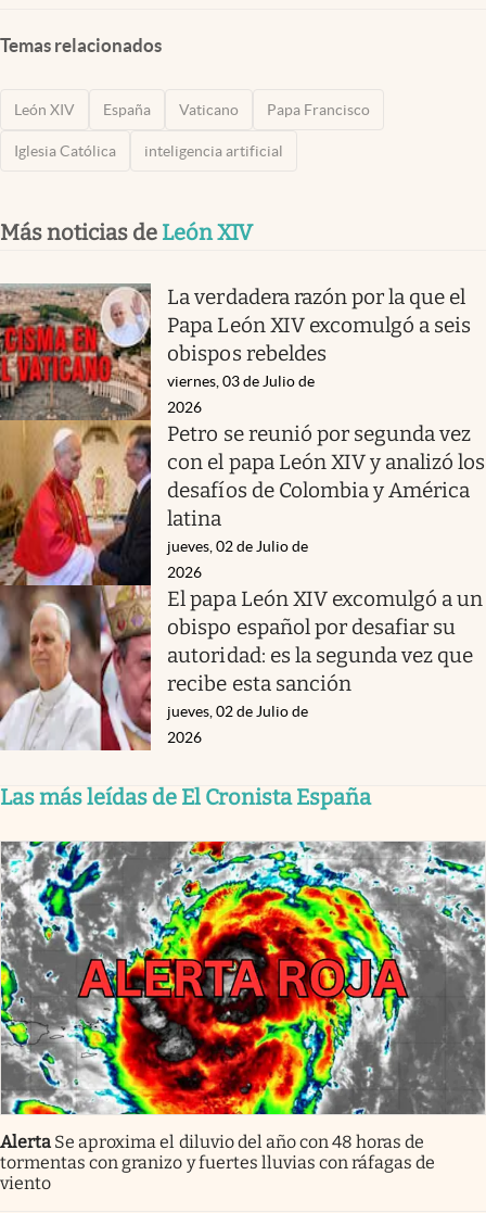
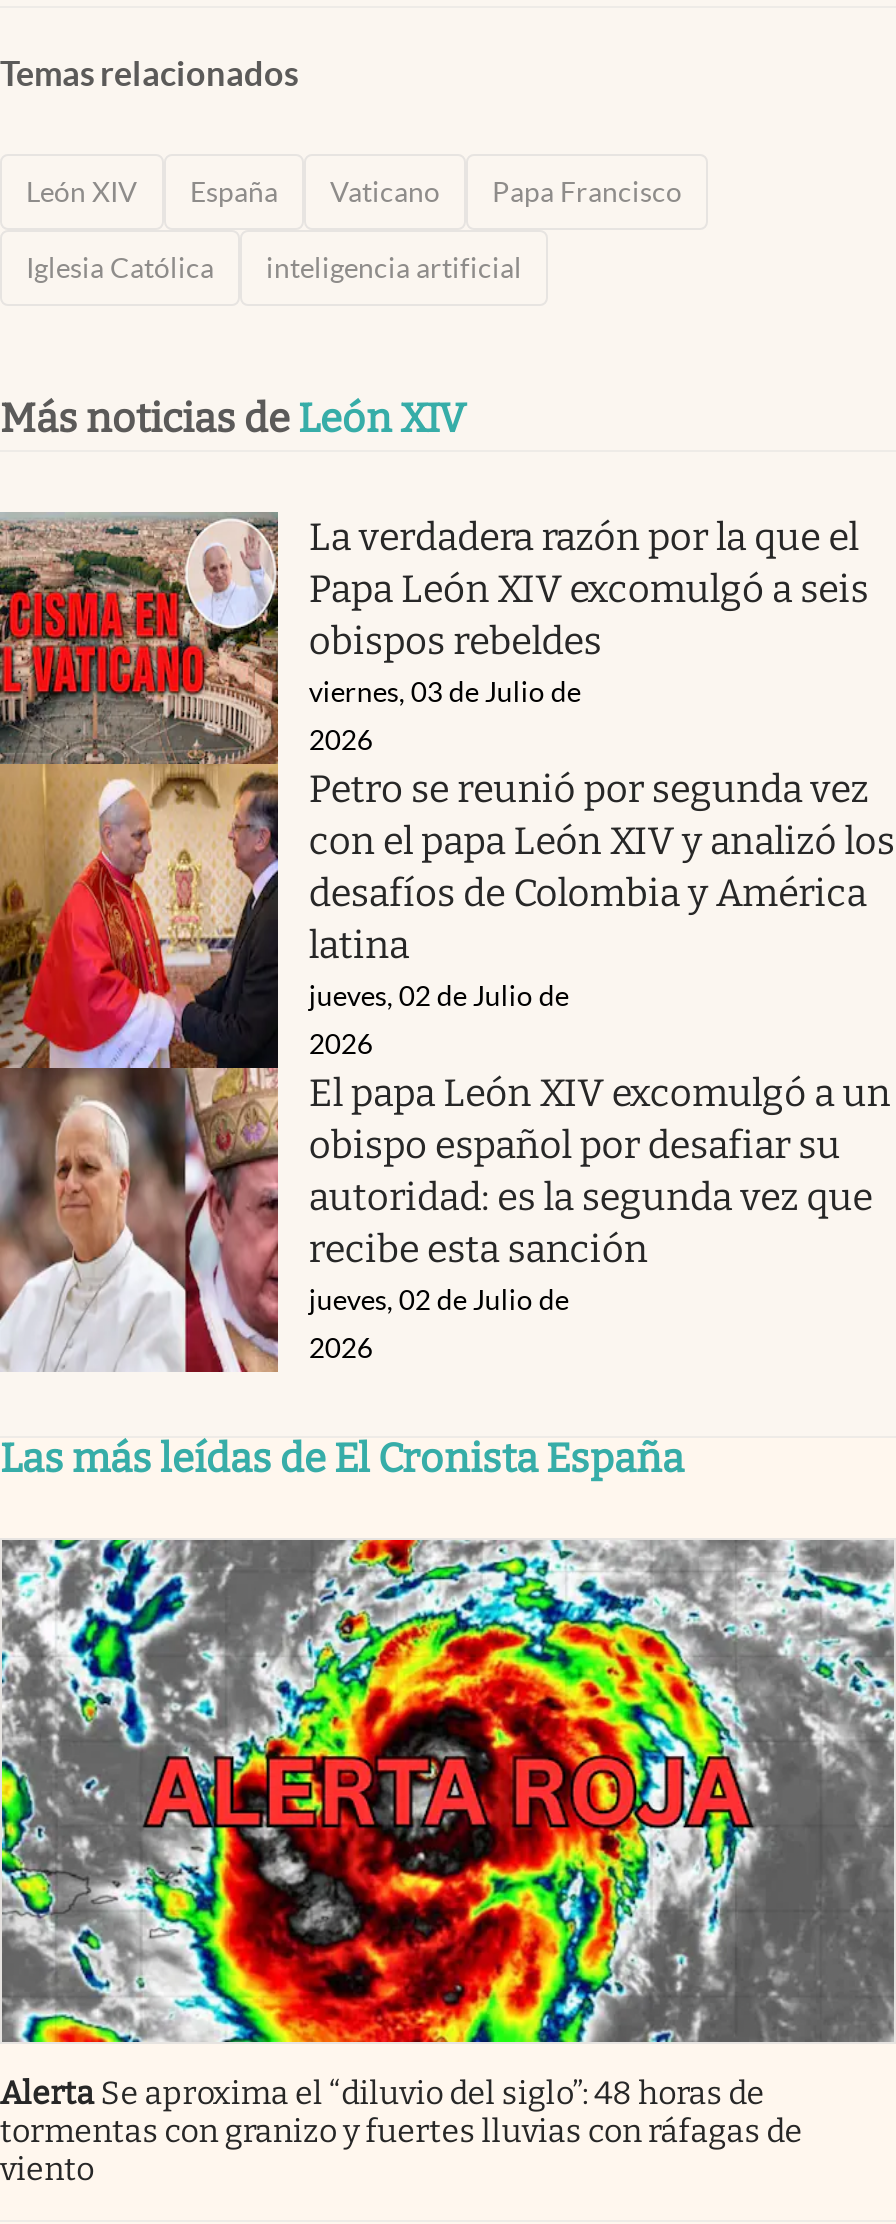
- Alerta Se aproxima el diluvio del año con 48 horas de
+ Alerta Se aproxima el “diluvio del siglo”: 48 horas de
